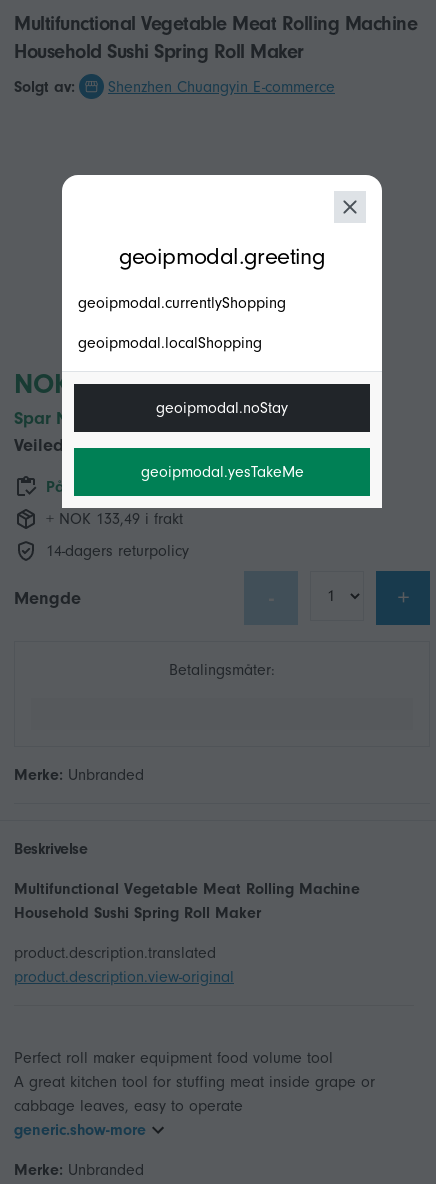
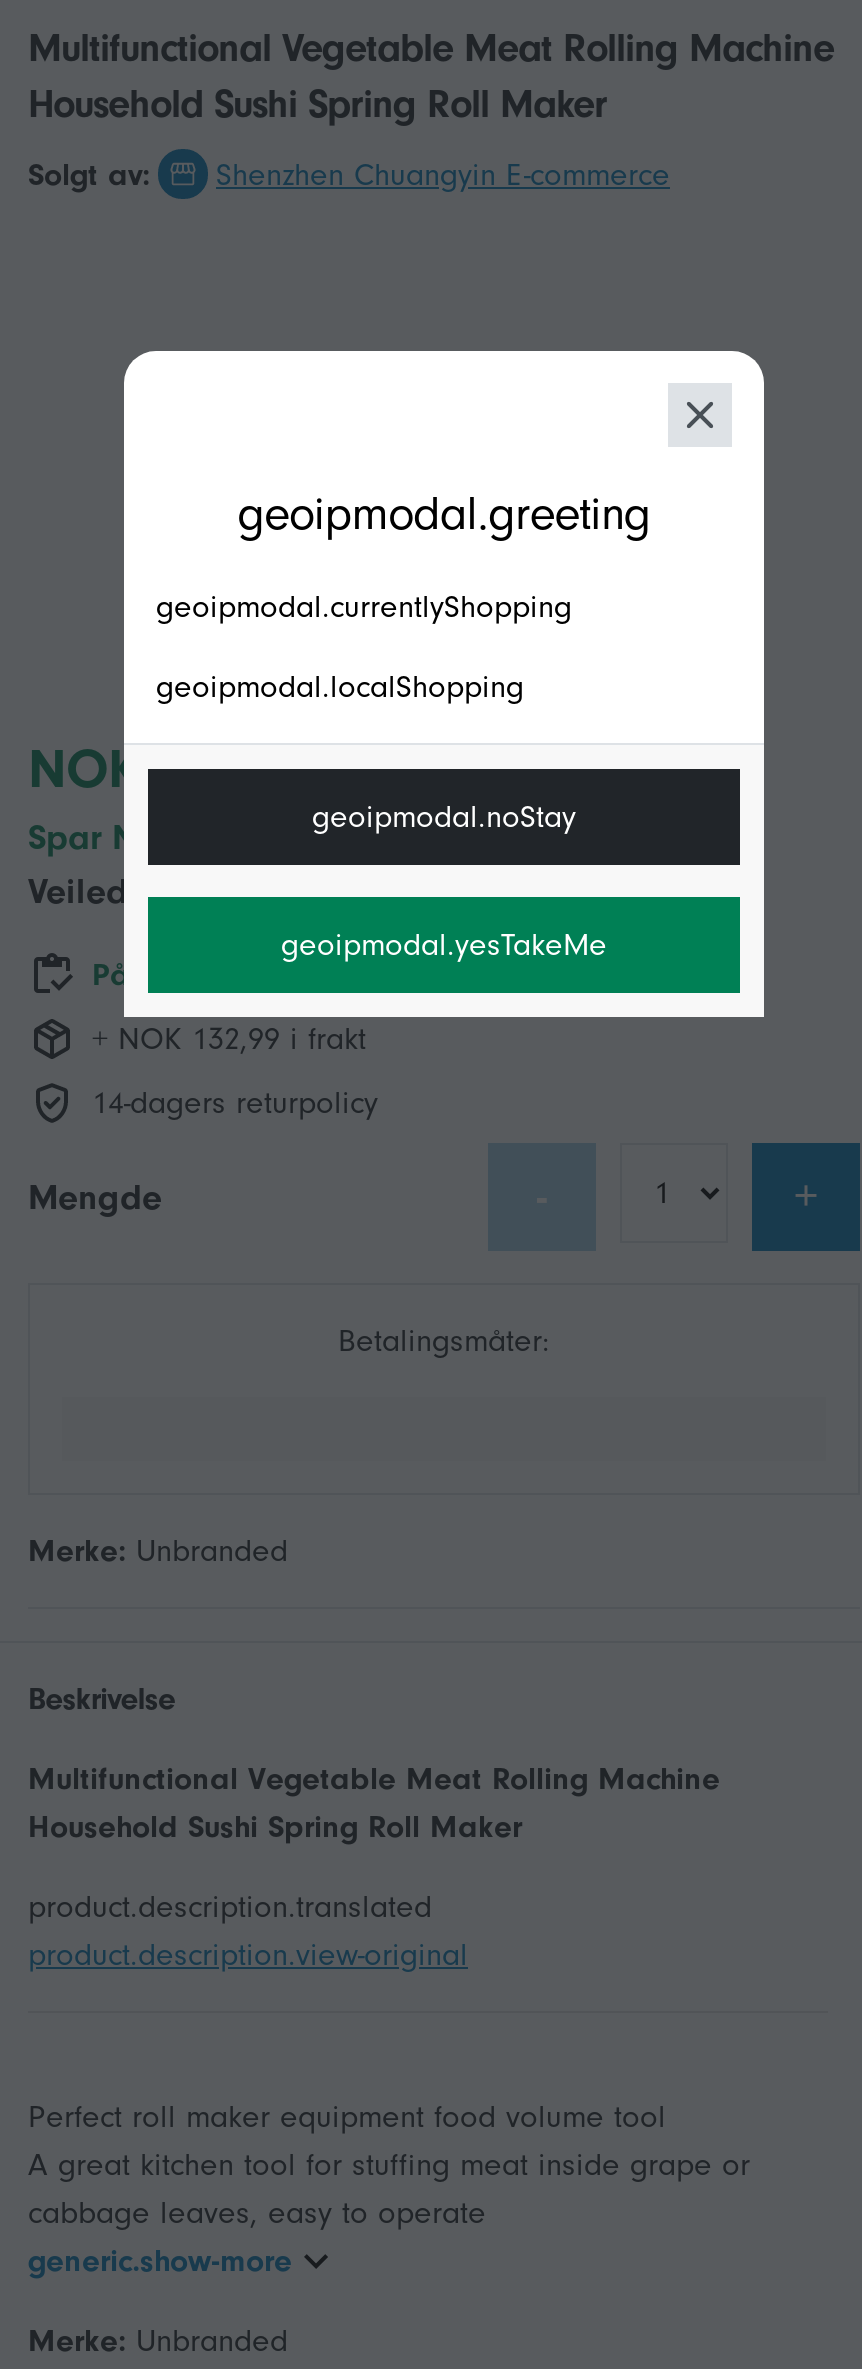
- + NOK 133,49 i frakt
+ + NOK 132,99 i frakt
